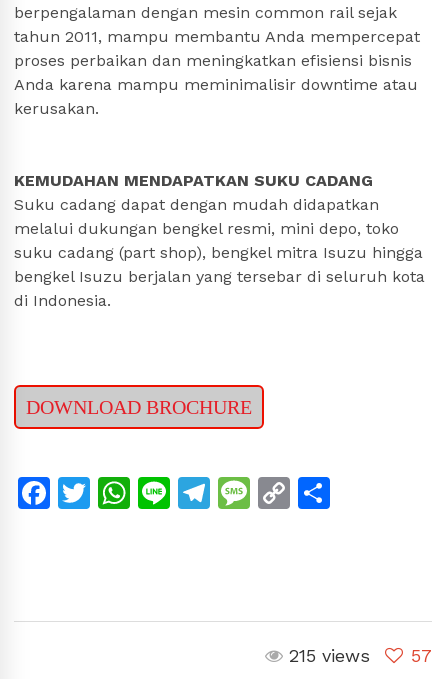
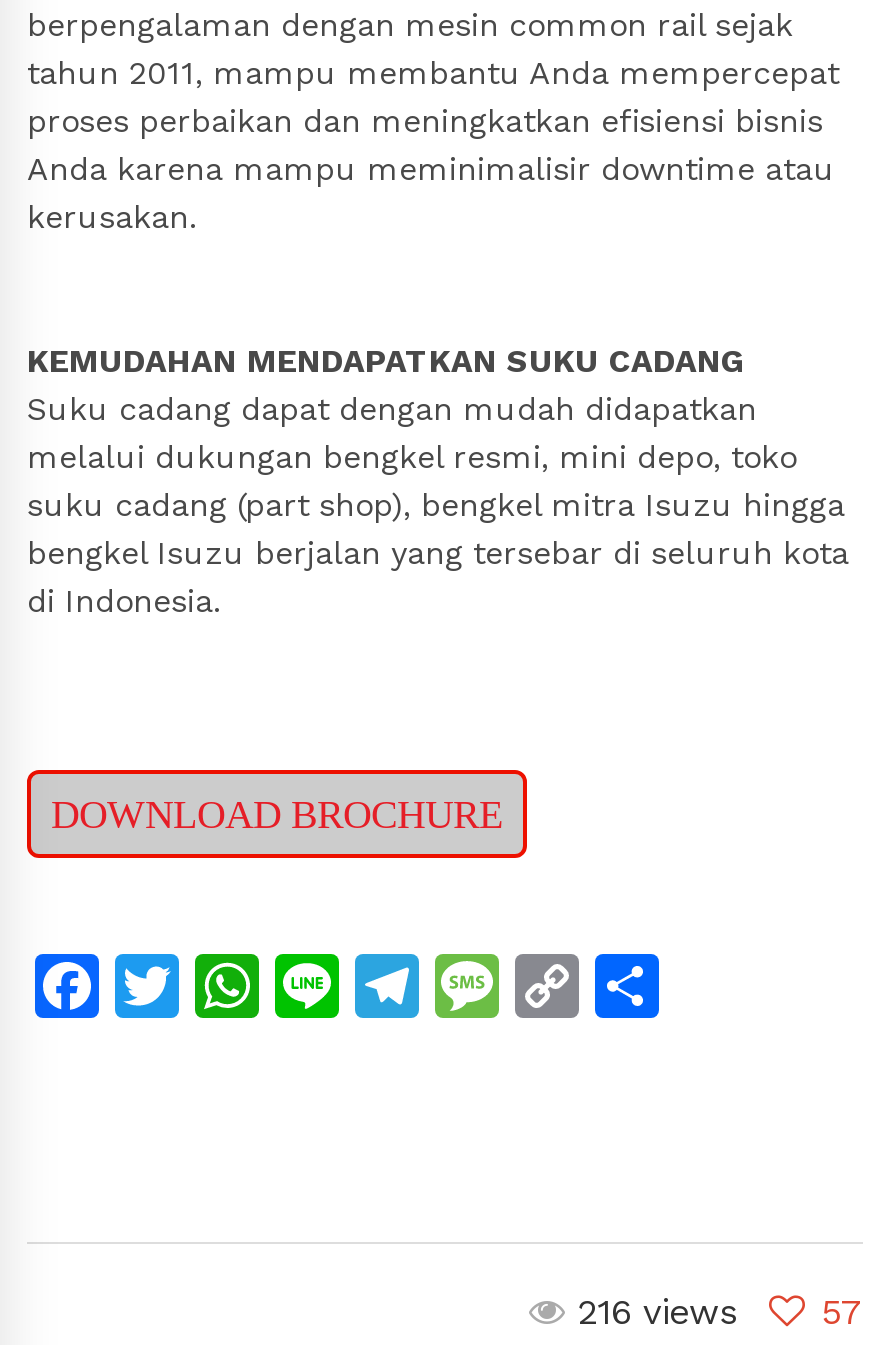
- 215 views 57
+ 216 views 57
